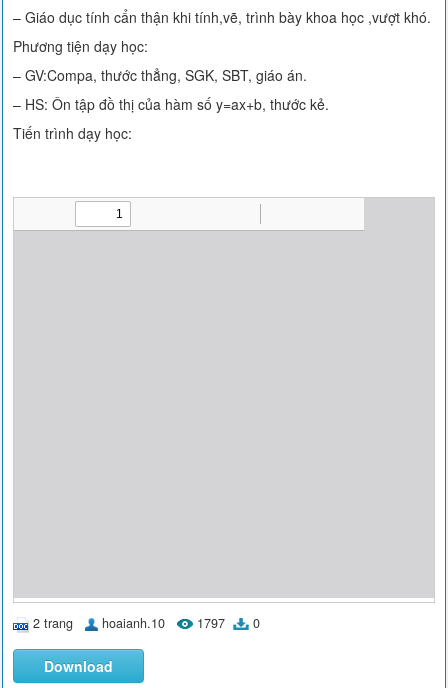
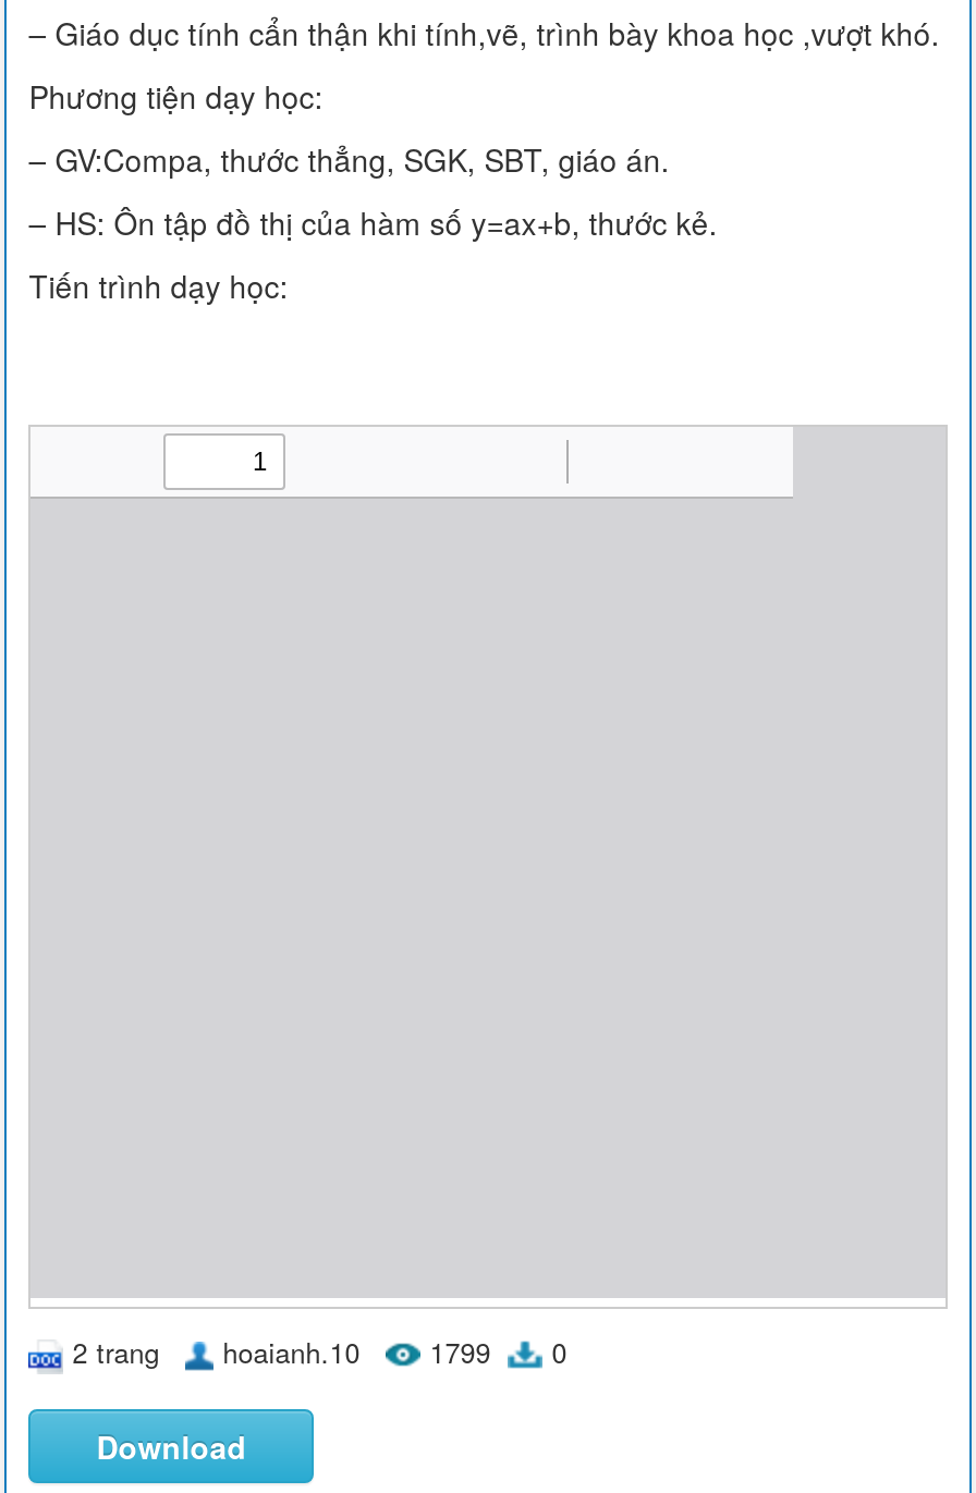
- 2 trang hoaianh.10 1797 0
+ 2 trang hoaianh.10 1799 0
